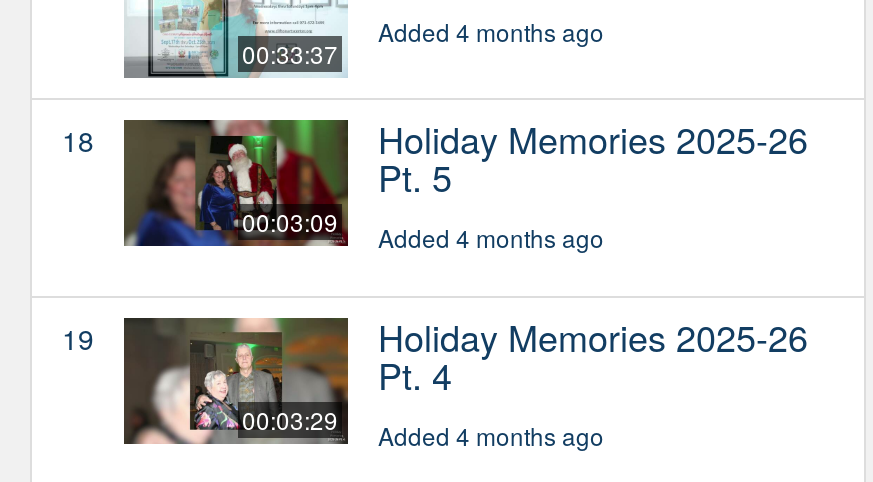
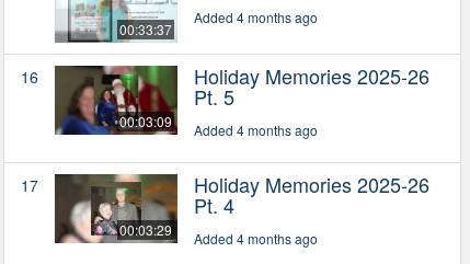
- 18
+ 16

- 19
+ 17
